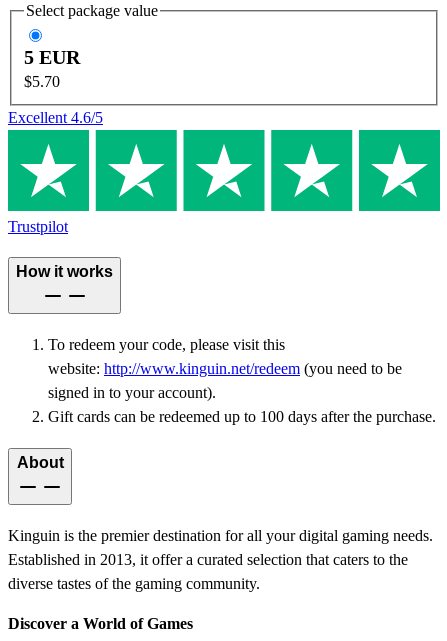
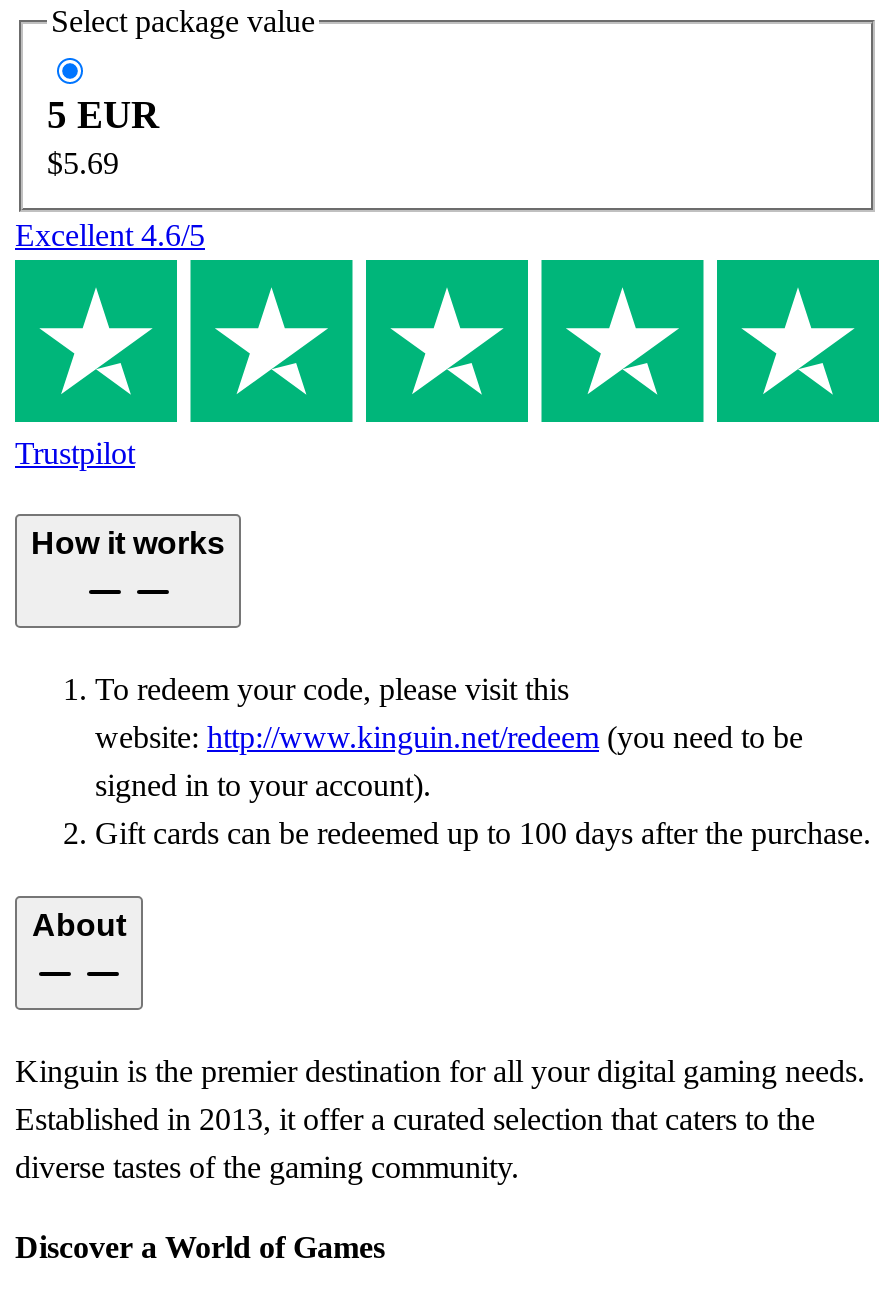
- $5.70
+ $5.69
